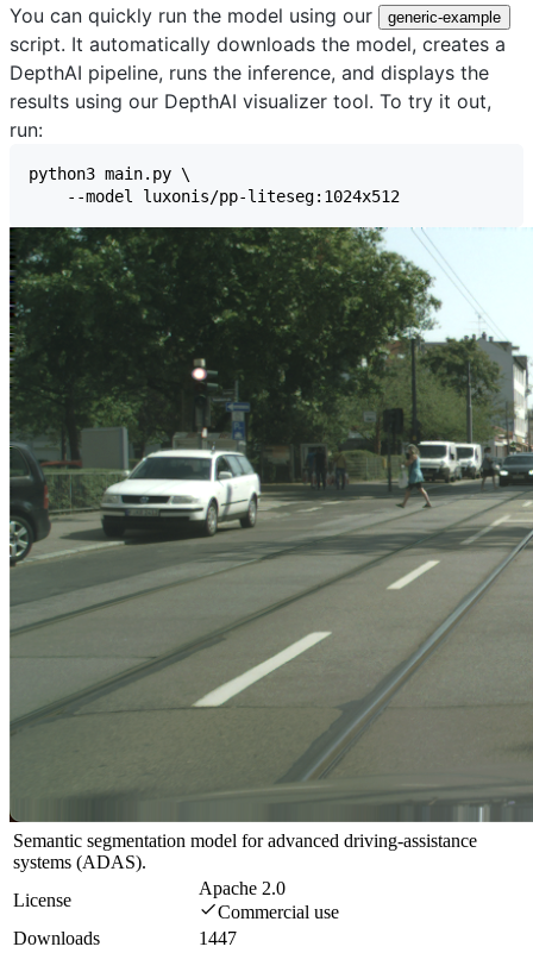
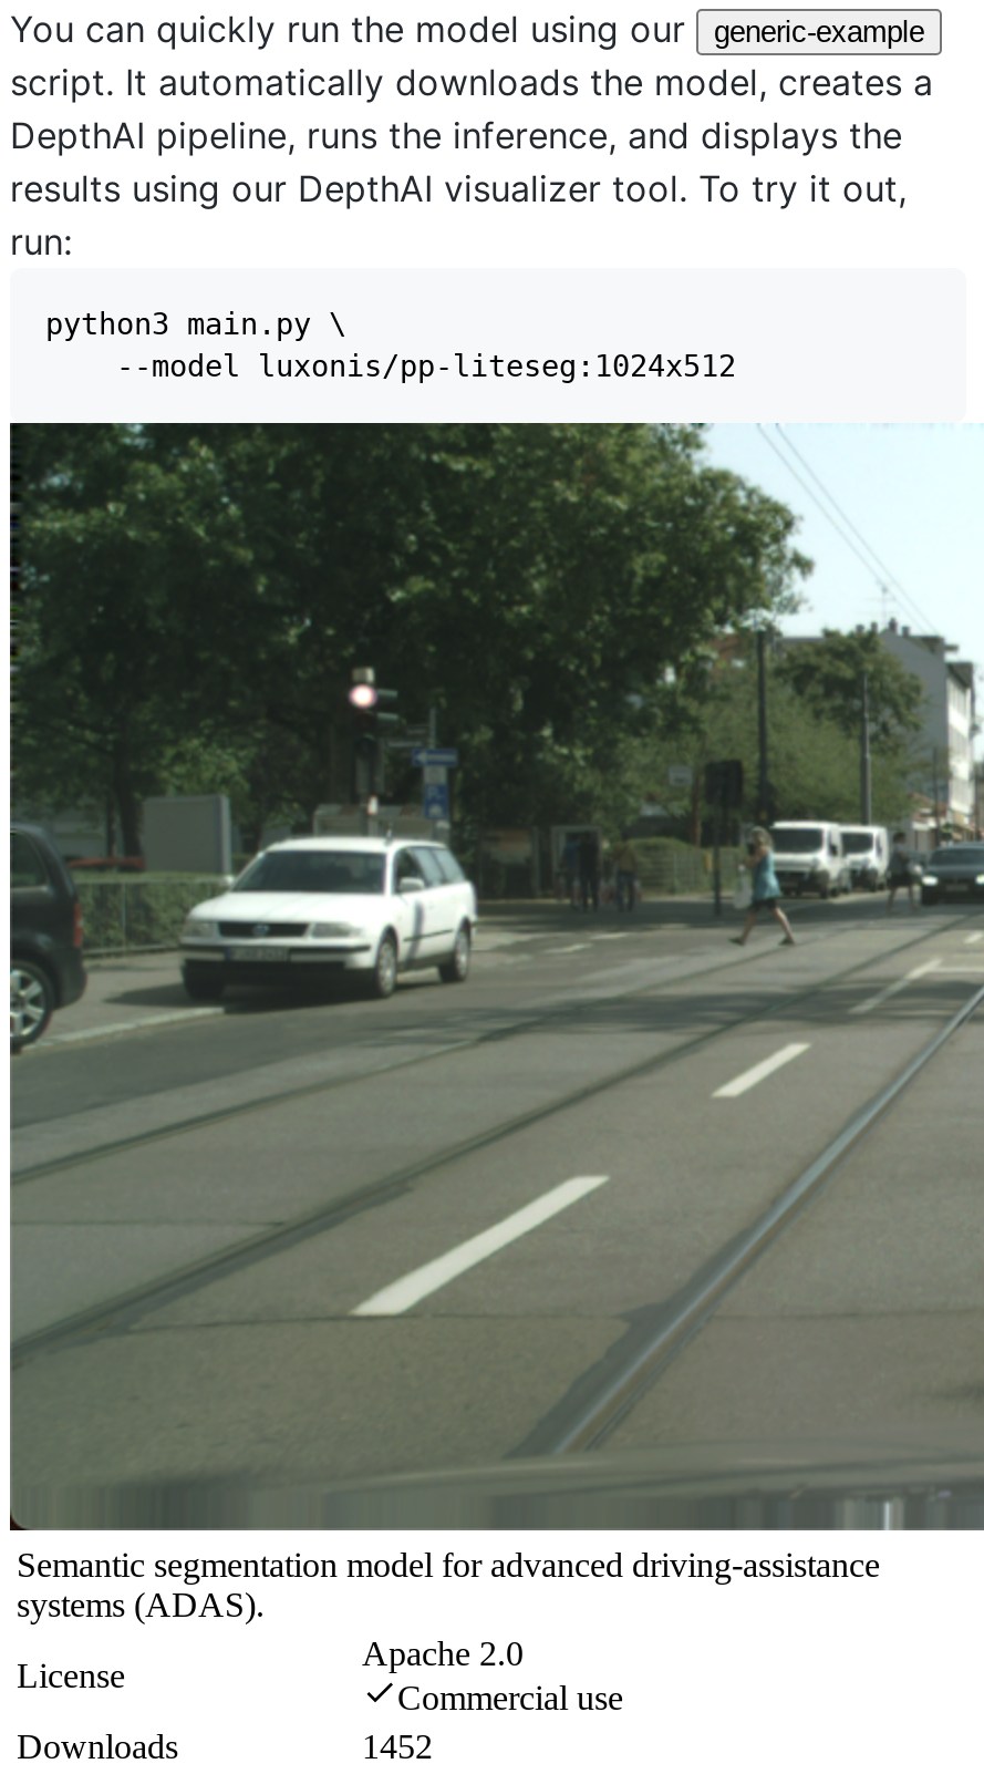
- 1447
+ 1452
